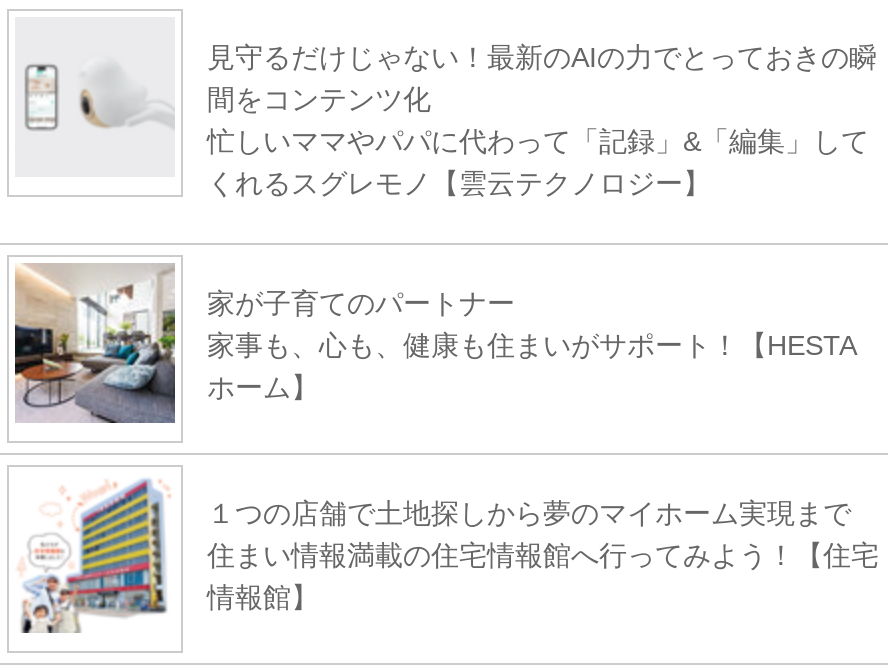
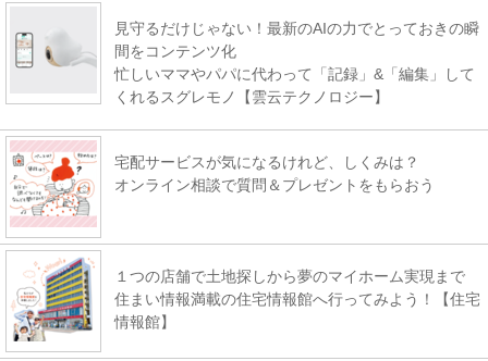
- [image]
- 家が子育てのパートナー
- 家事も、心も、健康も住まいがサポート！【HESTA
- ホーム】
+ [image]
+ 宅配サービスが気になるけれど、しくみは？
+ オンライン相談で質問＆プレゼントをもらおう
